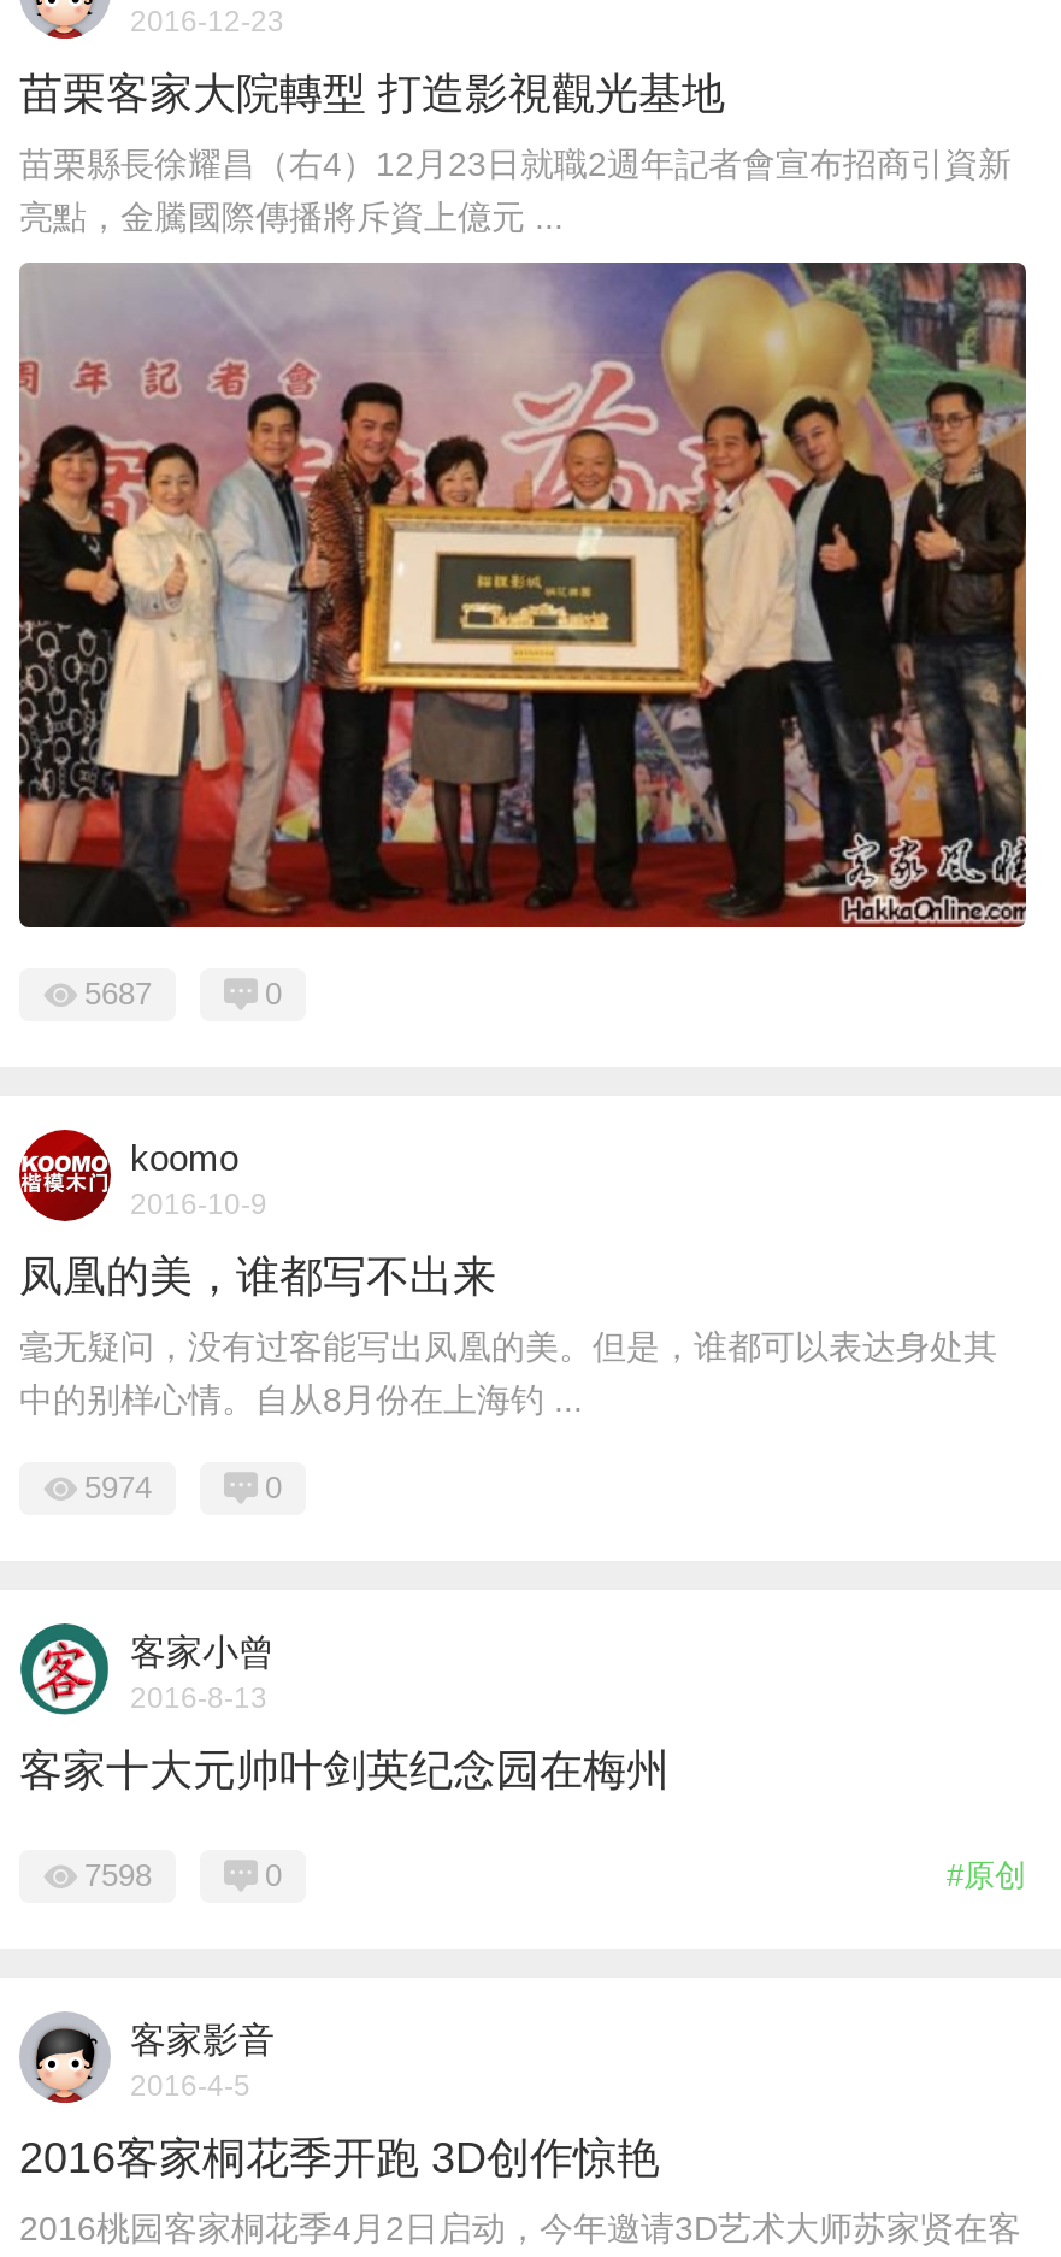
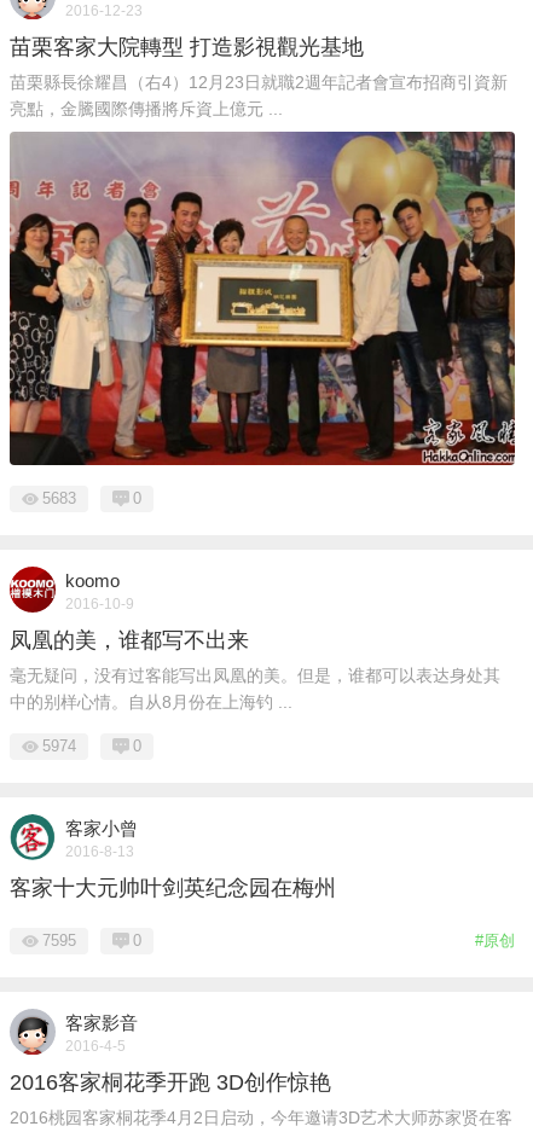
- 5687
+ 5683

- 7598
+ 7595
